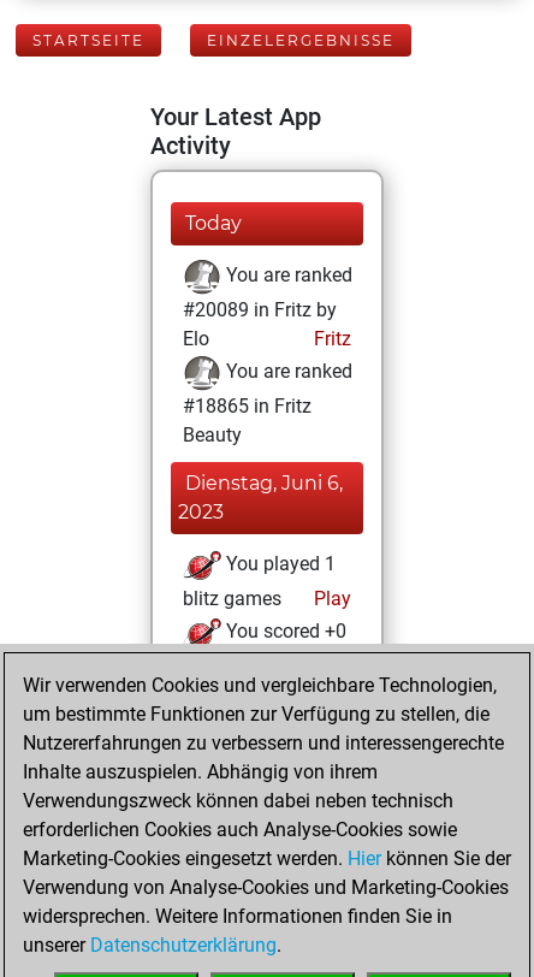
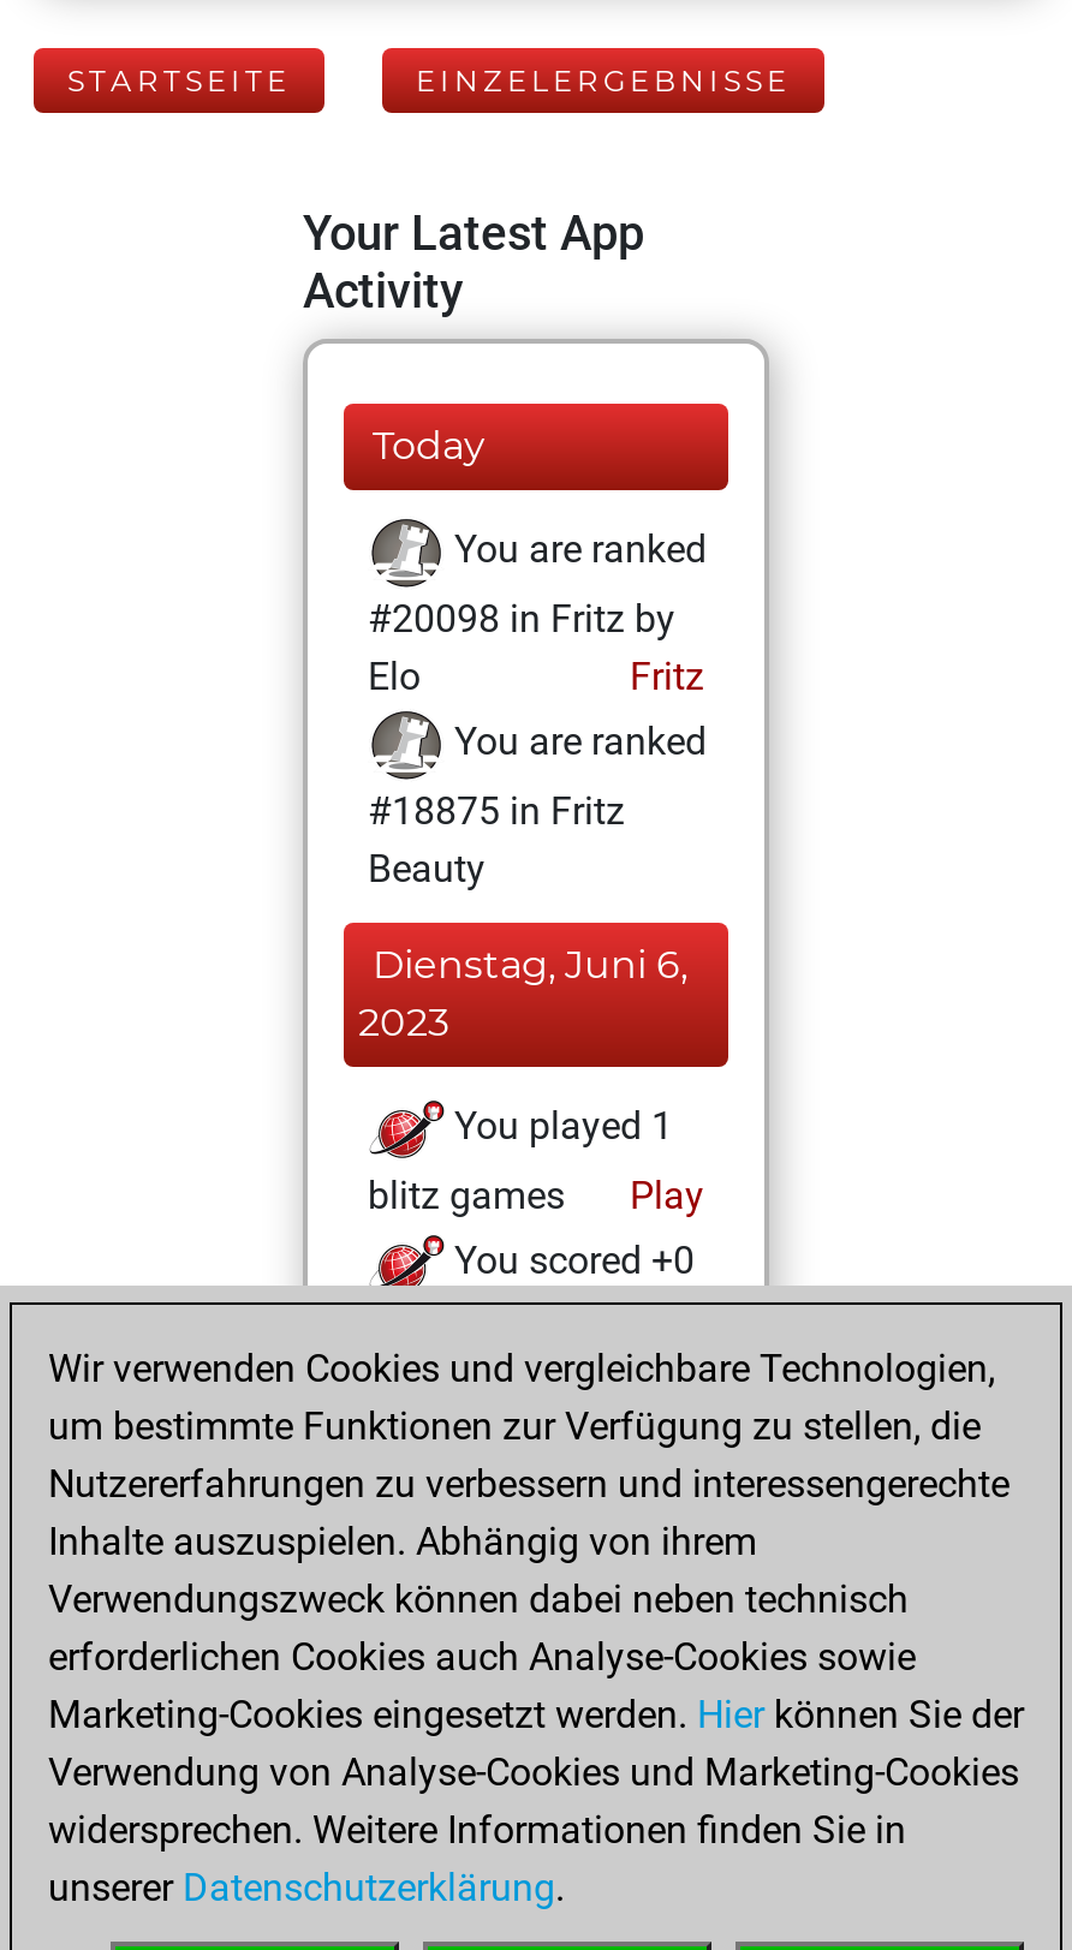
- #20089 in Fritz by
+ #20098 in Fritz by

- #18865 in Fritz
+ #18875 in Fritz
